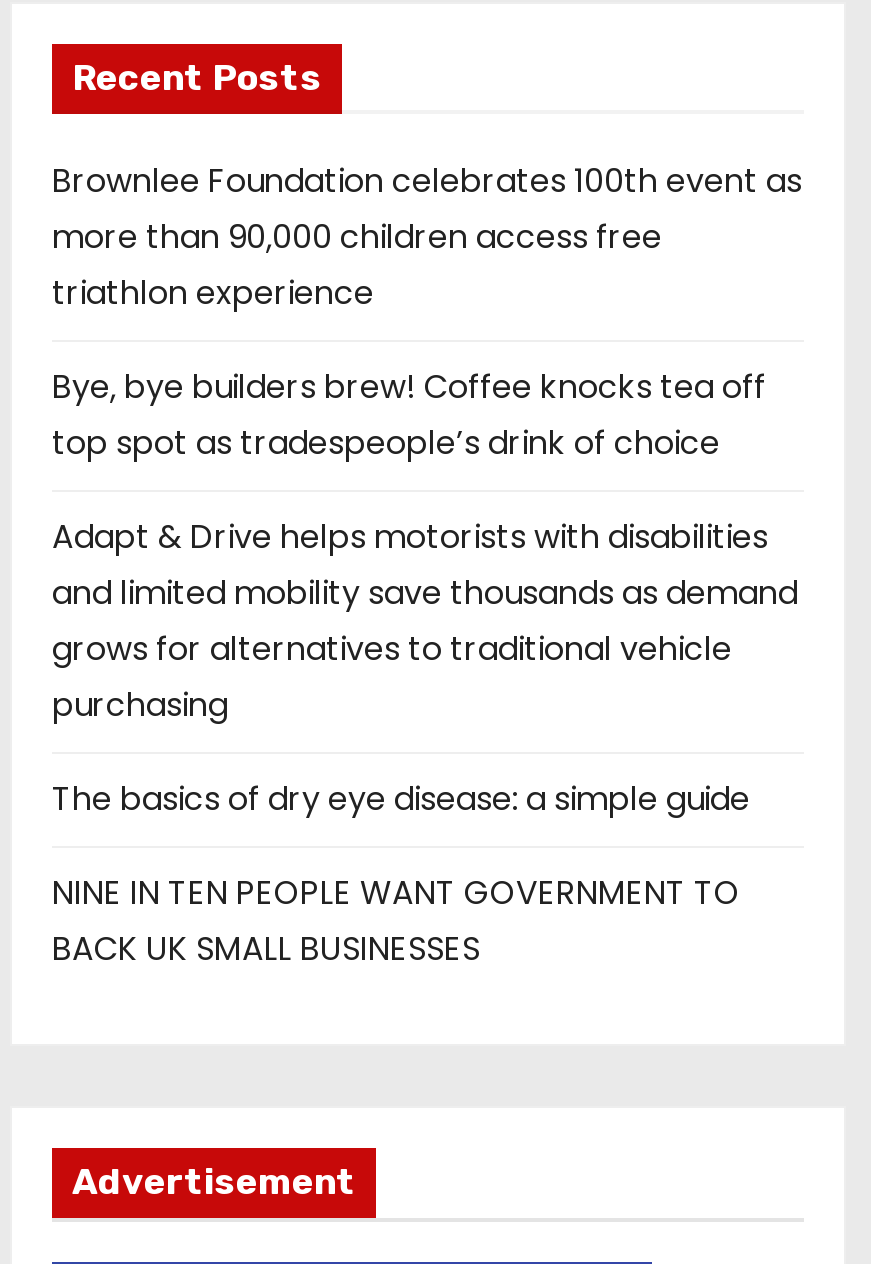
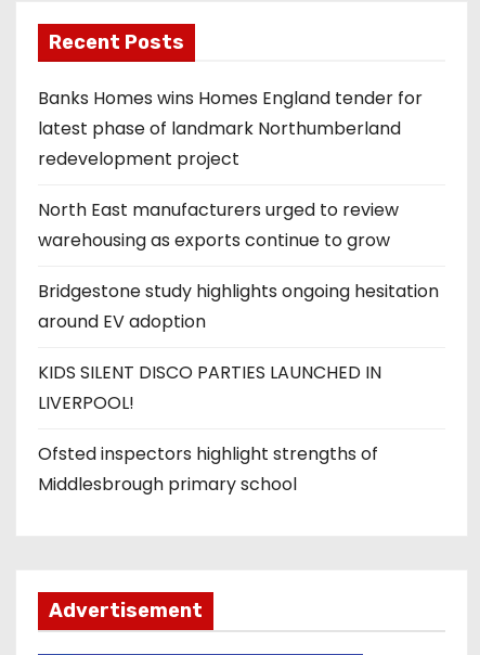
- Brownlee Foundation celebrates 100th event as
- more than 90,000 children access free
- triathlon experience
+ Banks Homes wins Homes England tender for
+ latest phase of landmark Northumberland
+ redevelopment project

- Bye, bye builders brew! Coffee knocks tea off
- top spot as tradespeople’s drink of choice
+ North East manufacturers urged to review
+ warehousing as exports continue to grow

- Adapt & Drive helps motorists with disabilities
- and limited mobility save thousands as demand
- grows for alternatives to traditional vehicle
- purchasing
+ Bridgestone study highlights ongoing hesitation
+ around EV adoption

- The basics of dry eye disease: a simple guide
+ KIDS SILENT DISCO PARTIES LAUNCHED IN
+ LIVERPOOL!

- NINE IN TEN PEOPLE WANT GOVERNMENT TO
- BACK UK SMALL BUSINESSES
+ Ofsted inspectors highlight strengths of
+ Middlesbrough primary school
